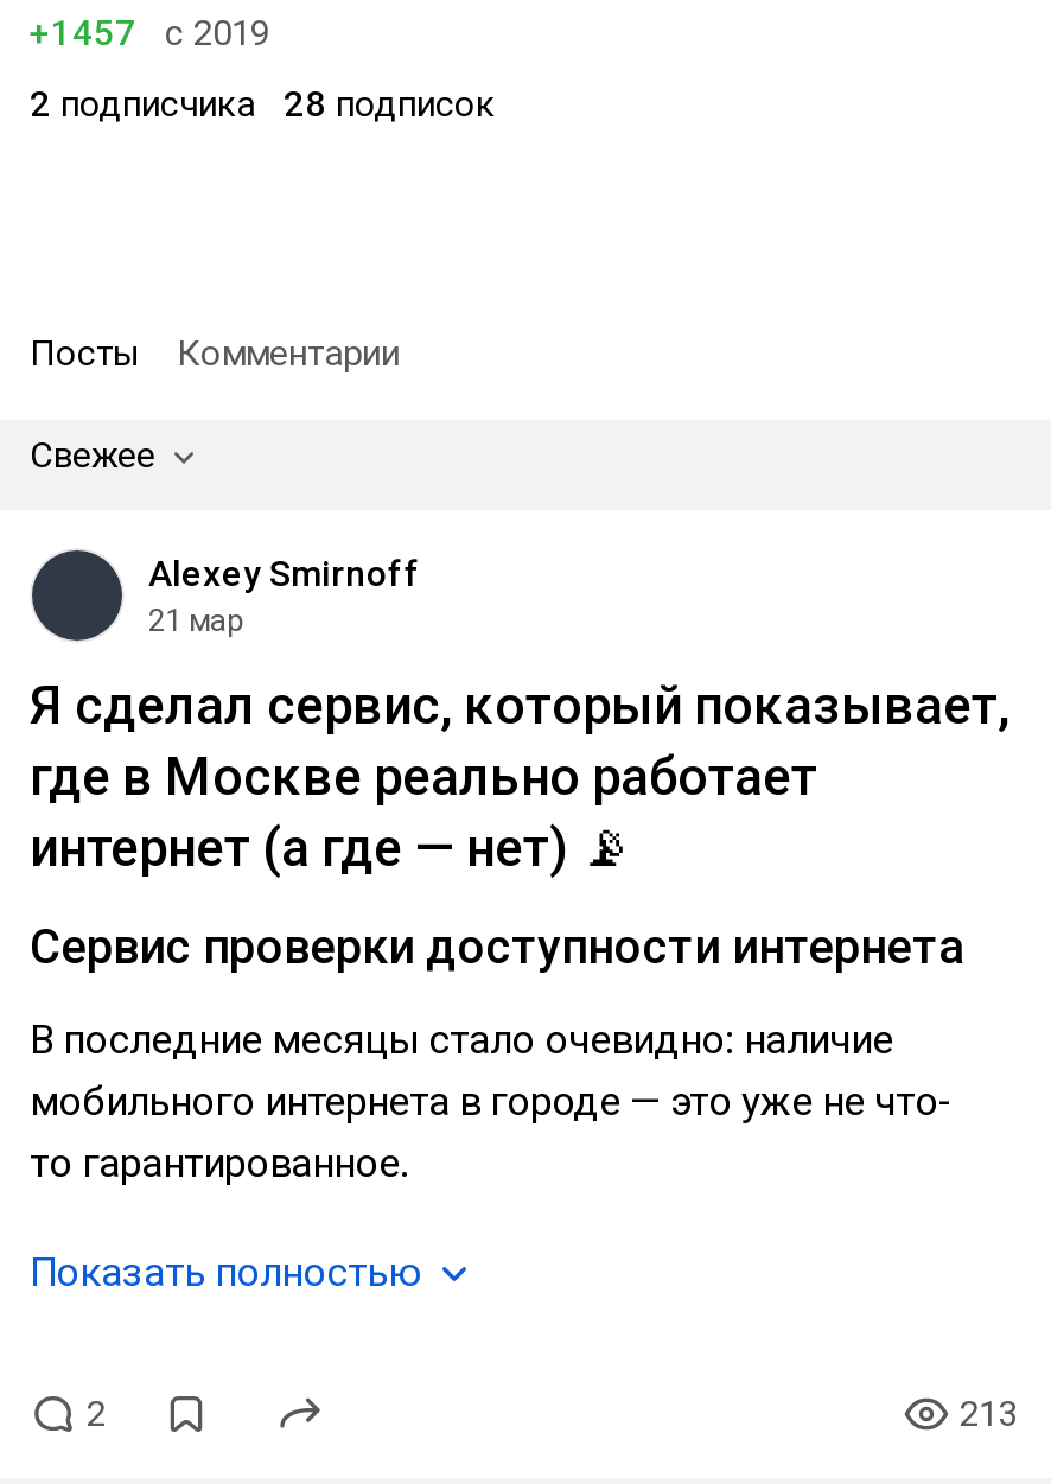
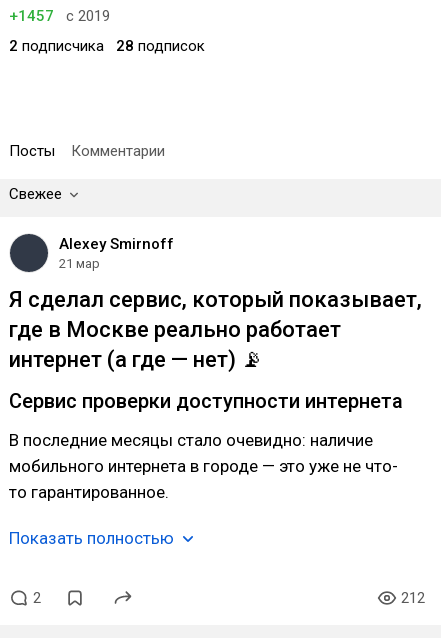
- 213
+ 212
